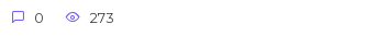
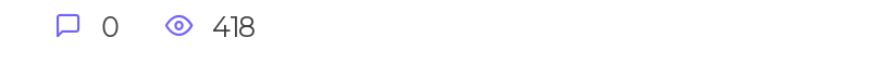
- 273
+ 418
